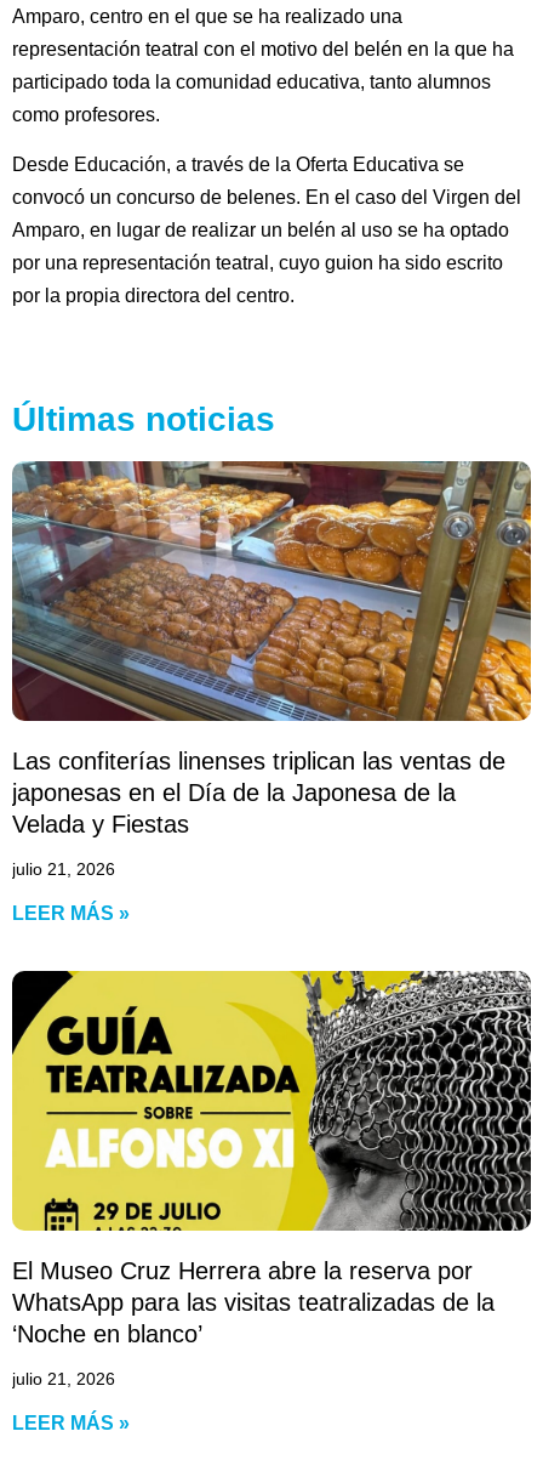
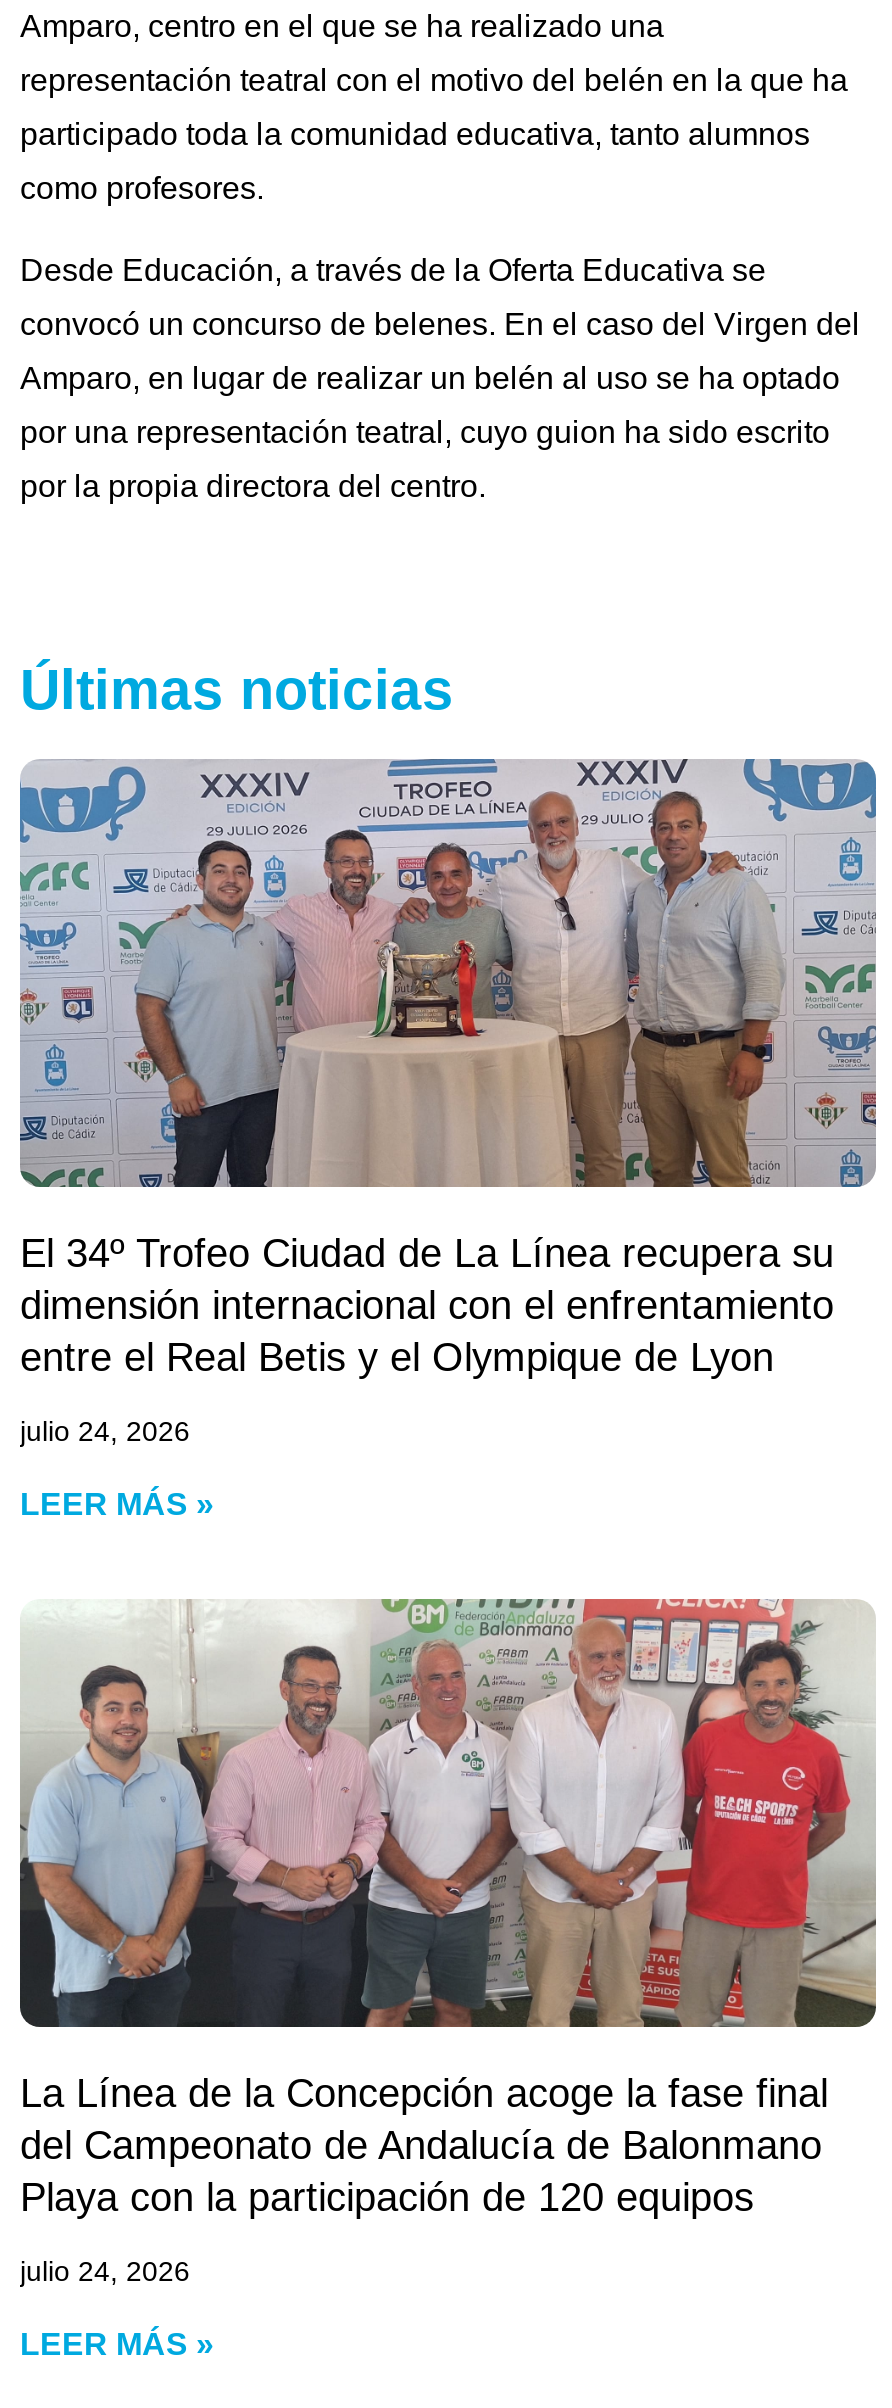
- [image]
- Las confiterías linenses triplican las ventas de
- japonesas en el Día de la Japonesa de la
- Velada y Fiestas
+ [image]
+ El 34º Trofeo Ciudad de La Línea recupera su
+ dimensión internacional con el enfrentamiento
+ entre el Real Betis y el Olympique de Lyon

- julio 21, 2026
+ julio 24, 2026

- [image]
- El Museo Cruz Herrera abre la reserva por
- WhatsApp para las visitas teatralizadas de la
- ‘Noche en blanco’
+ [image]
+ La Línea de la Concepción acoge la fase final
+ del Campeonato de Andalucía de Balonmano
+ Playa con la participación de 120 equipos

- julio 21, 2026
+ julio 24, 2026
